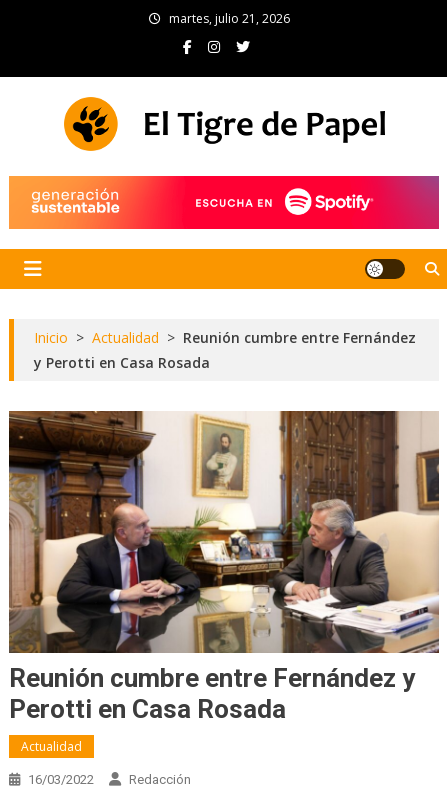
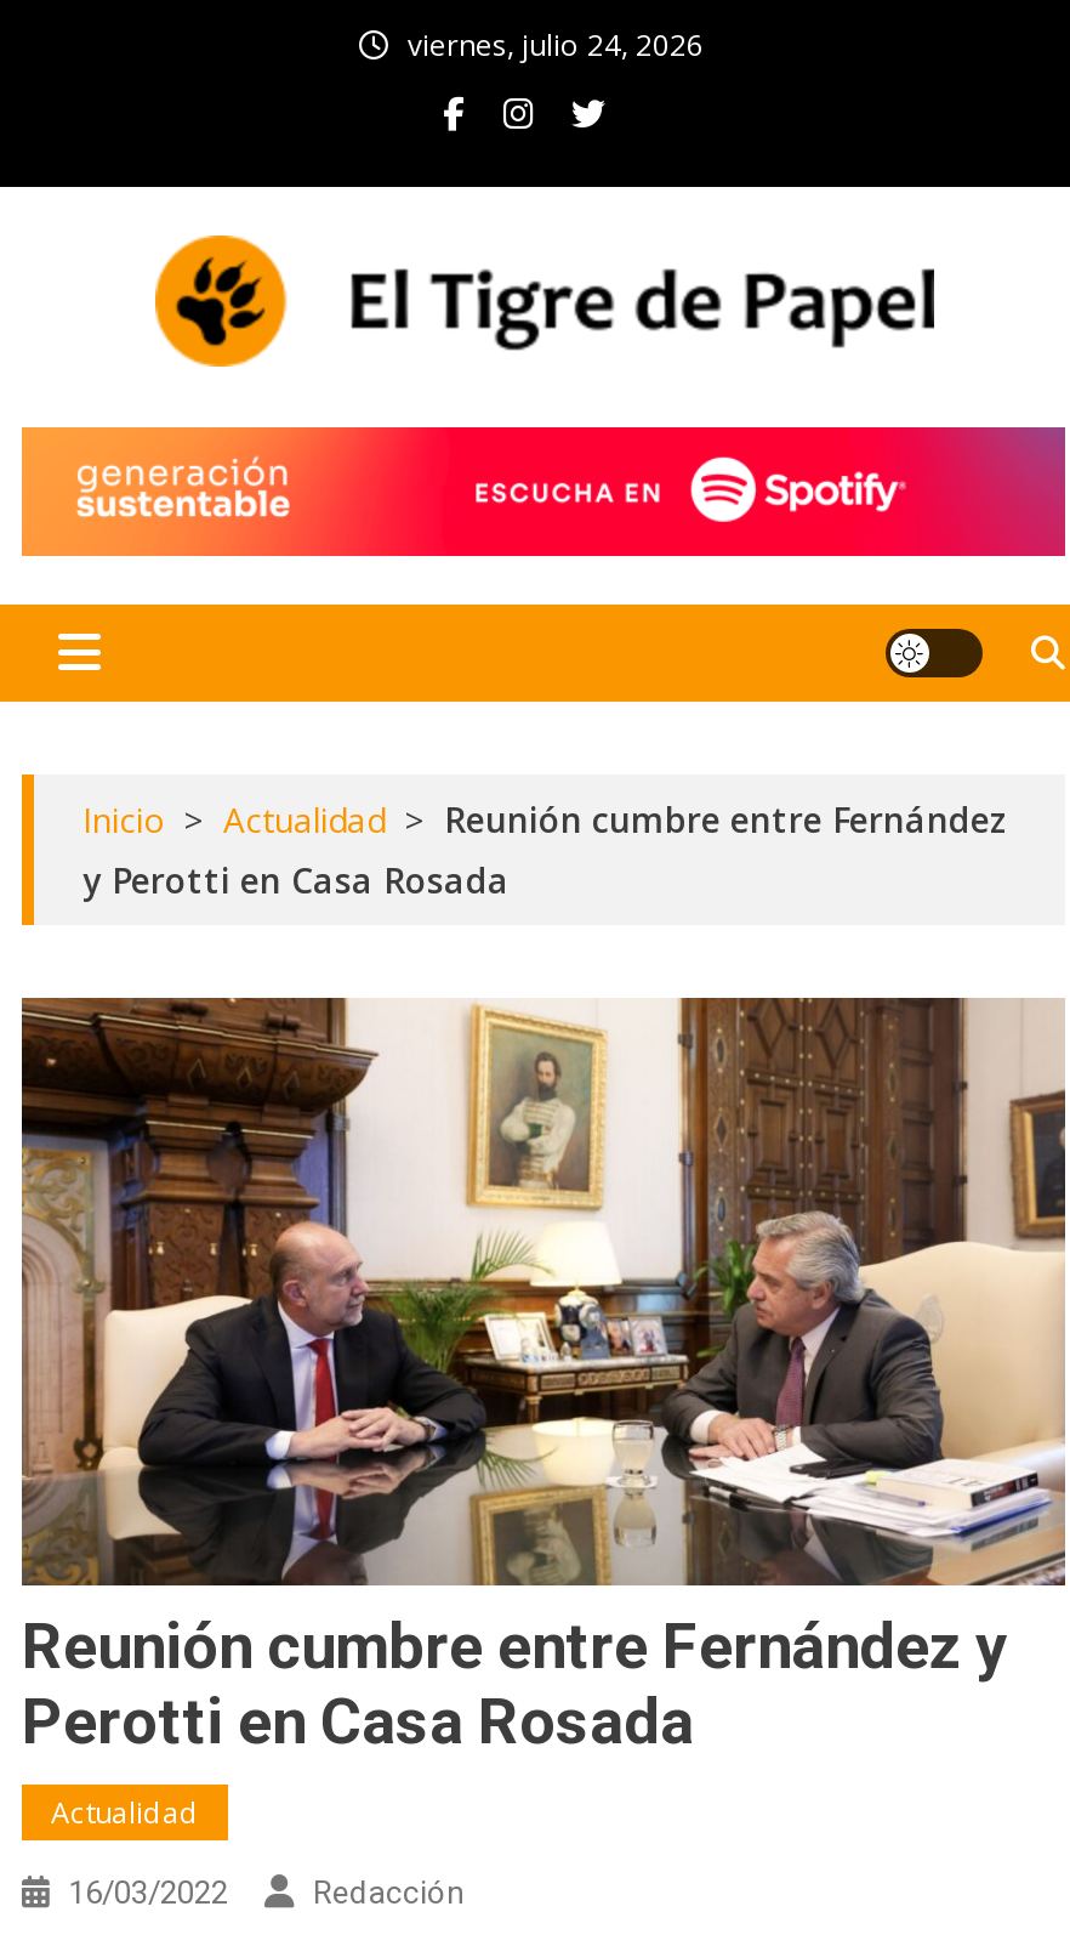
- martes, julio 21, 2026
+ viernes, julio 24, 2026
